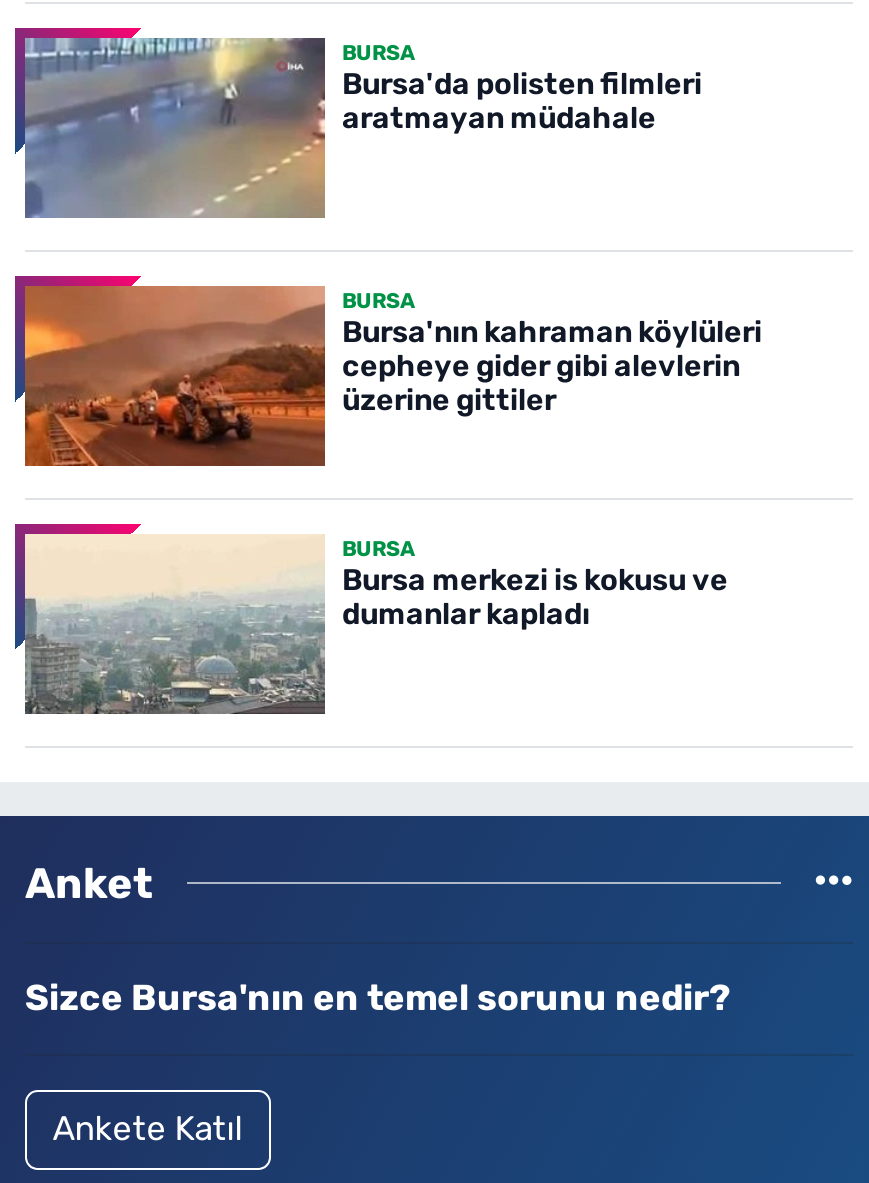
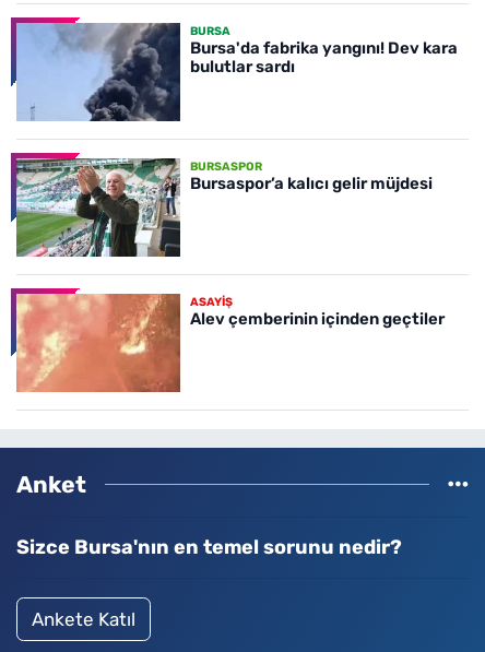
- [image]
- Bursa'da polisten filmleri
- aratmayan müdahale
+ [image]
+ Bursa'da fabrika yangını! Dev kara
+ bulutlar sardı

- [image]
- BURSA
- Bursa'nın kahraman köylüleri
- cepheye gider gibi alevlerin
- üzerine gittiler
+ [image]
+ BURSASPOR
+ Bursaspor’a kalıcı gelir müjdesi

- [image]
- BURSA
- Bursa merkezi is kokusu ve
- dumanlar kapladı
+ [image]
+ ASAYİŞ
+ Alev çemberinin içinden geçtiler
